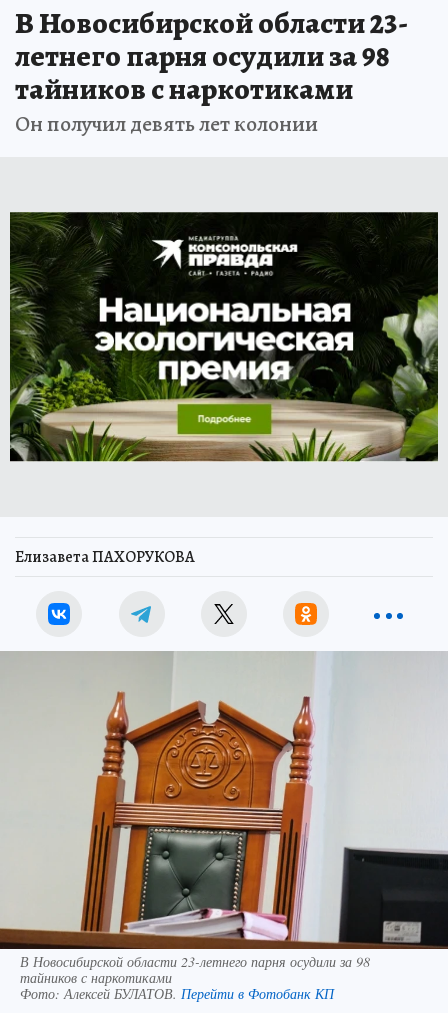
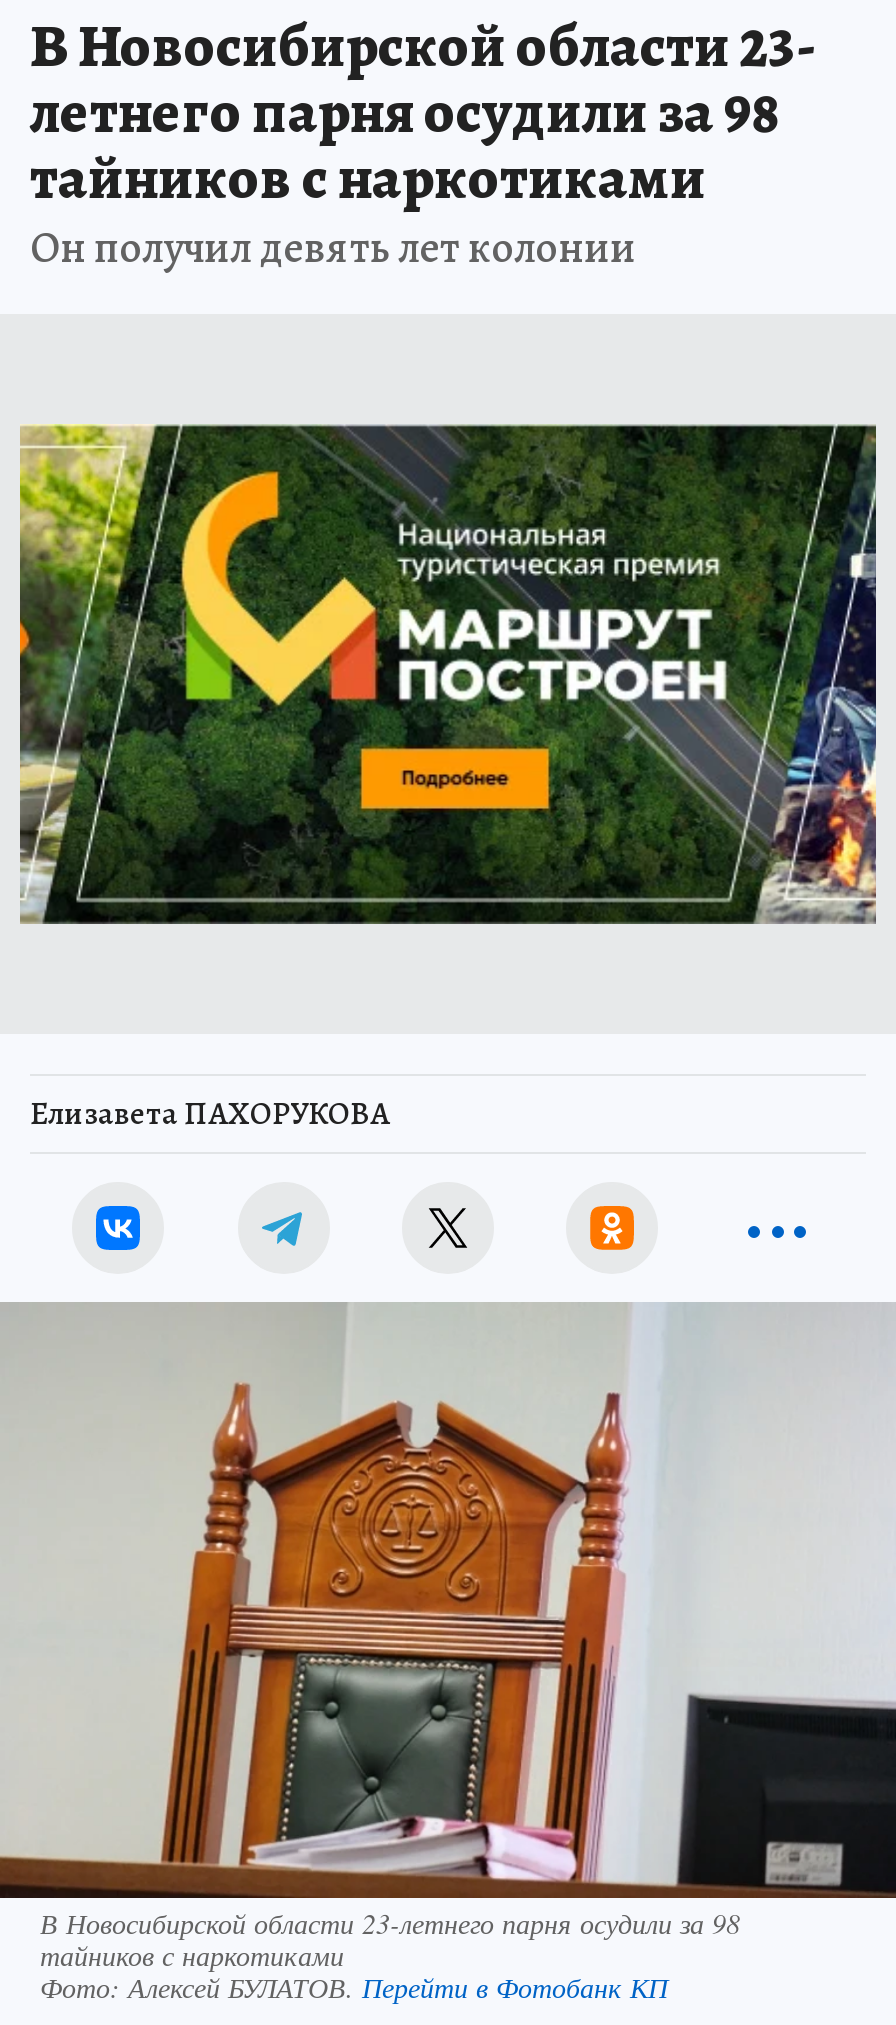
- [image]
+ [image]
